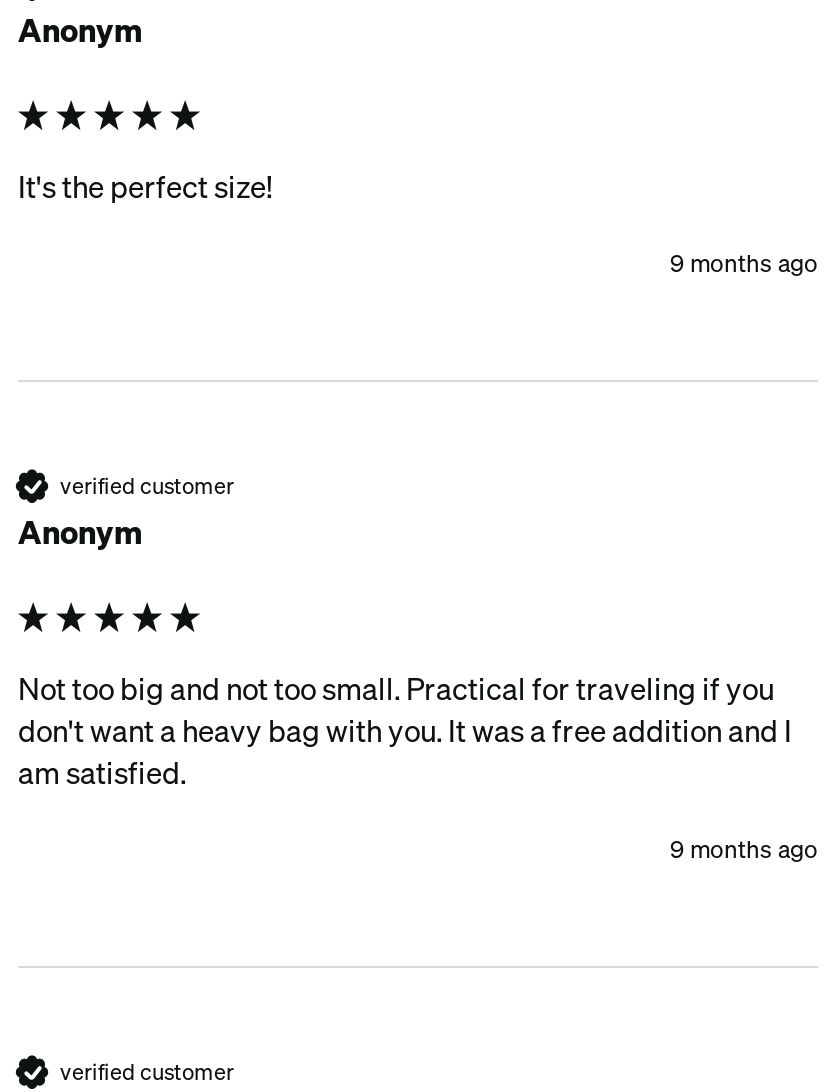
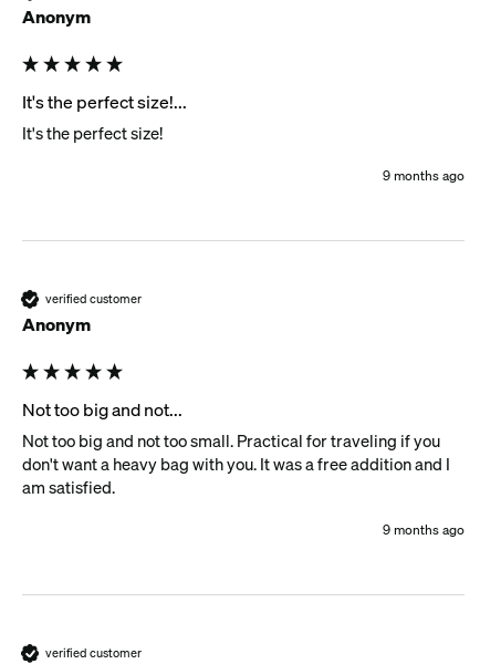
+ It's the perfect size!...

+ Not too big and not...
